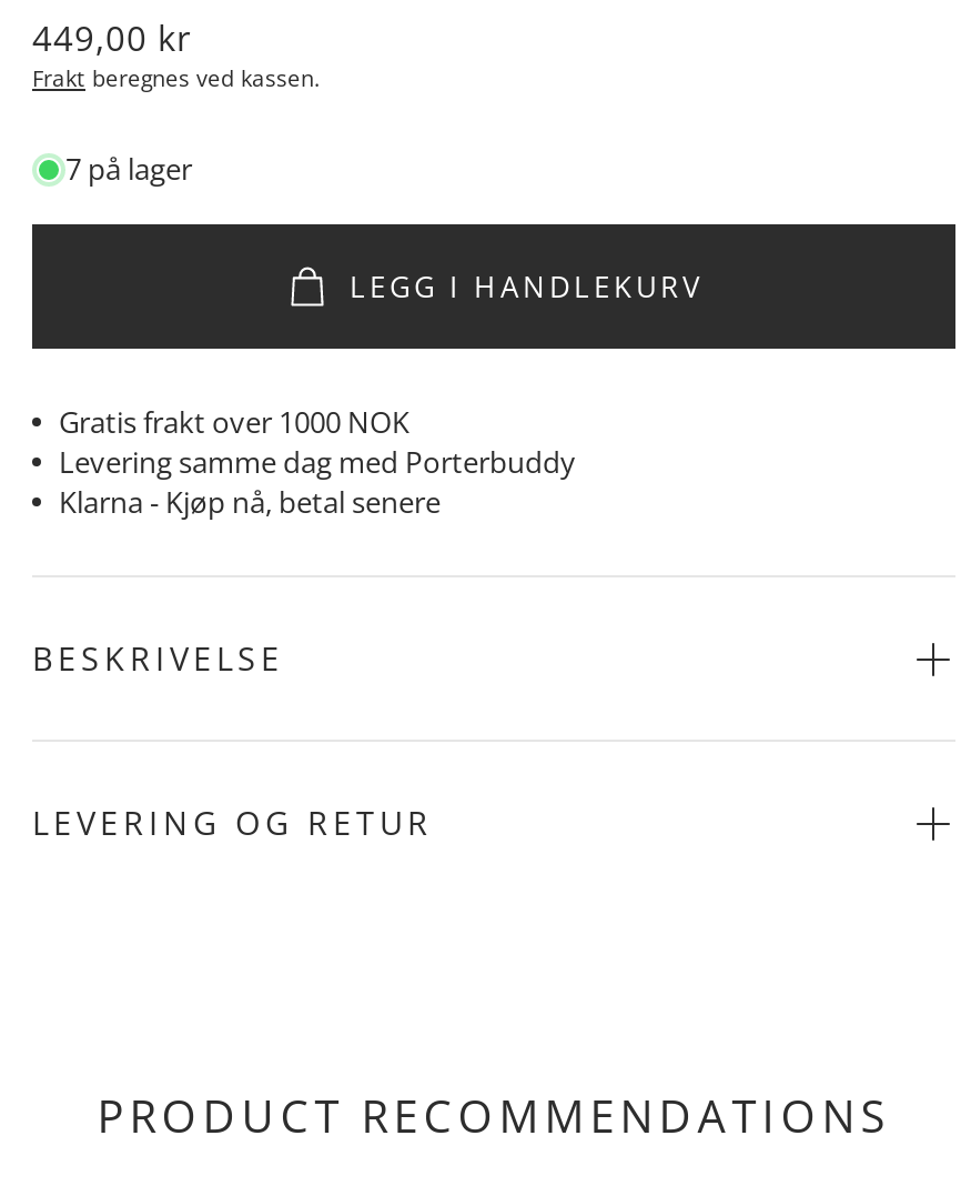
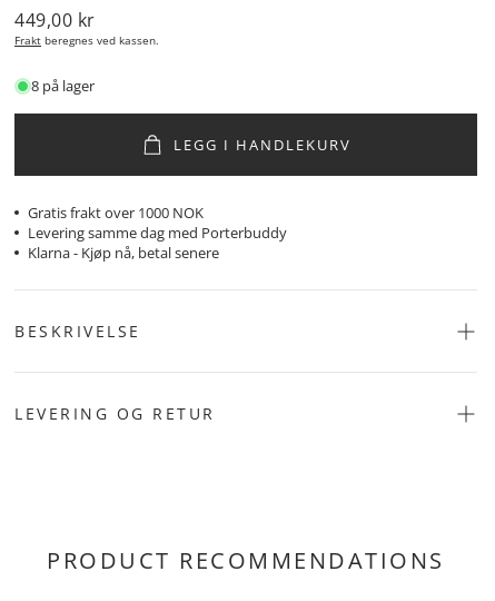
- 7 på lager
+ 8 på lager
